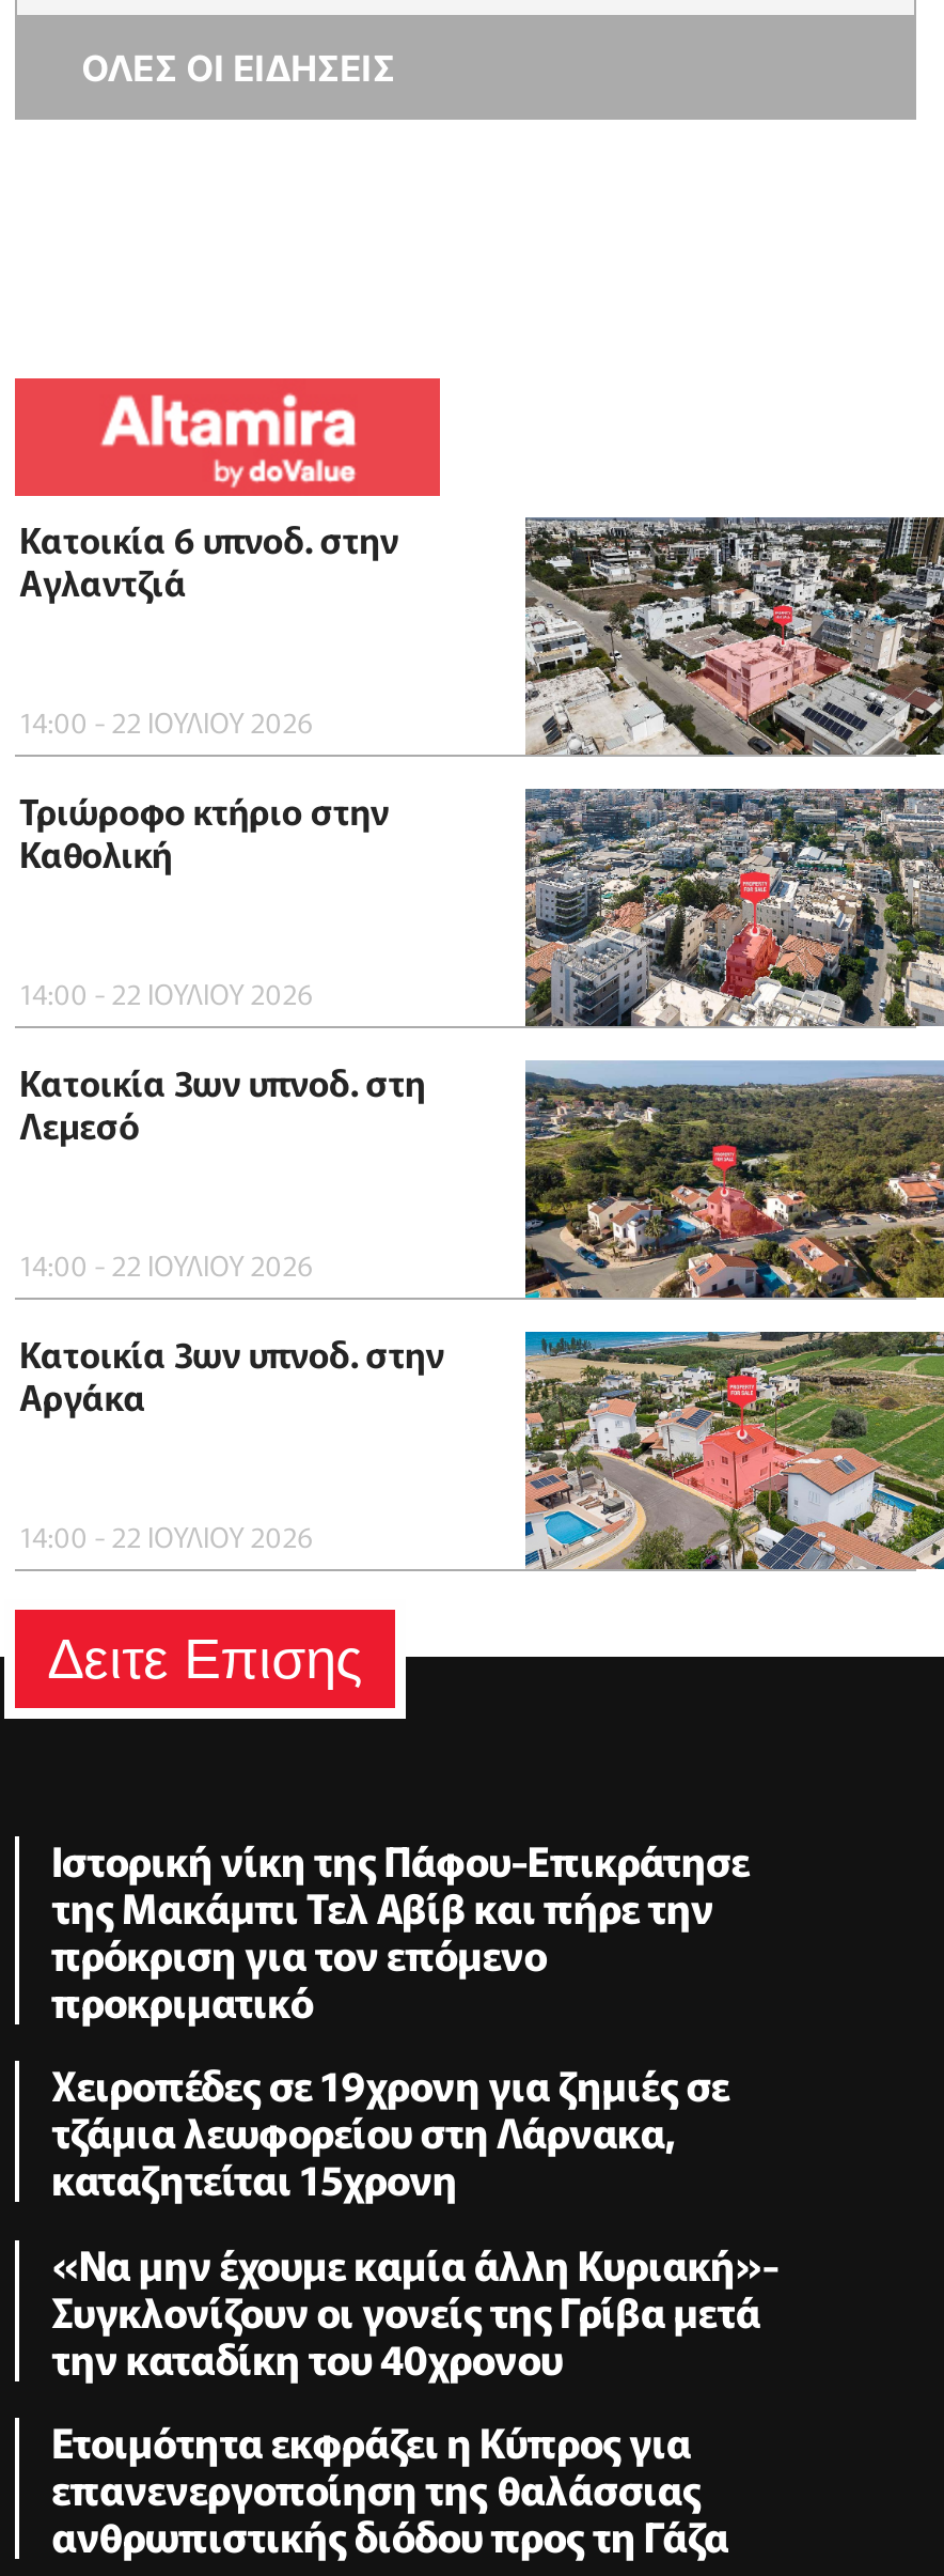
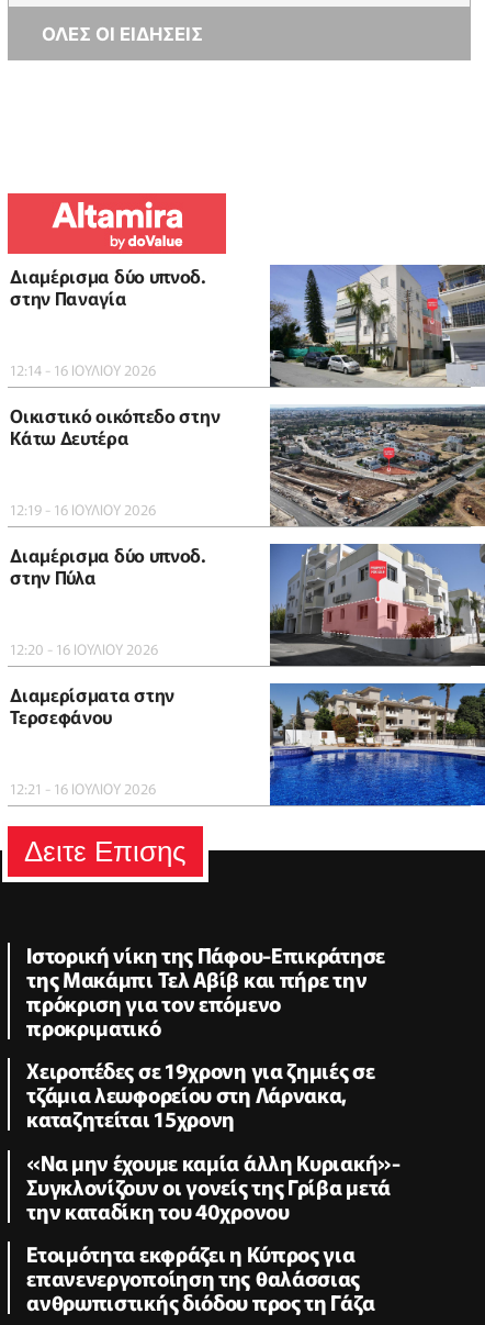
- Κατοικία 6 υπνοδ. στην
- Αγλαντζιά
+ Διαμέρισμα δύο υπνοδ.
+ στην Παναγία

- [image]
+ [image]

- 14:00 - 22 ΙΟΥΛΙΟΥ 2026
+ 12:14 - 16 ΙΟΥΛΙΟΥ 2026

- Τριώροφο κτήριο στην
- Καθολική
+ Οικιστικό οικόπεδο στην
+ Κάτω Δευτέρα

- [image]
+ [image]

- 14:00 - 22 ΙΟΥΛΙΟΥ 2026
+ 12:19 - 16 ΙΟΥΛΙΟΥ 2026

- Κατοικία 3ων υπνοδ. στη
- Λεμεσό
+ Διαμέρισμα δύο υπνοδ.
+ στην Πύλα

- [image]
+ [image]

- 14:00 - 22 ΙΟΥΛΙΟΥ 2026
+ 12:20 - 16 ΙΟΥΛΙΟΥ 2026

- Κατοικία 3ων υπνοδ. στην
- Αργάκα
+ Διαμερίσματα στην
+ Τερσεφάνου

- [image]
+ [image]

- 14:00 - 22 ΙΟΥΛΙΟΥ 2026
+ 12:21 - 16 ΙΟΥΛΙΟΥ 2026
